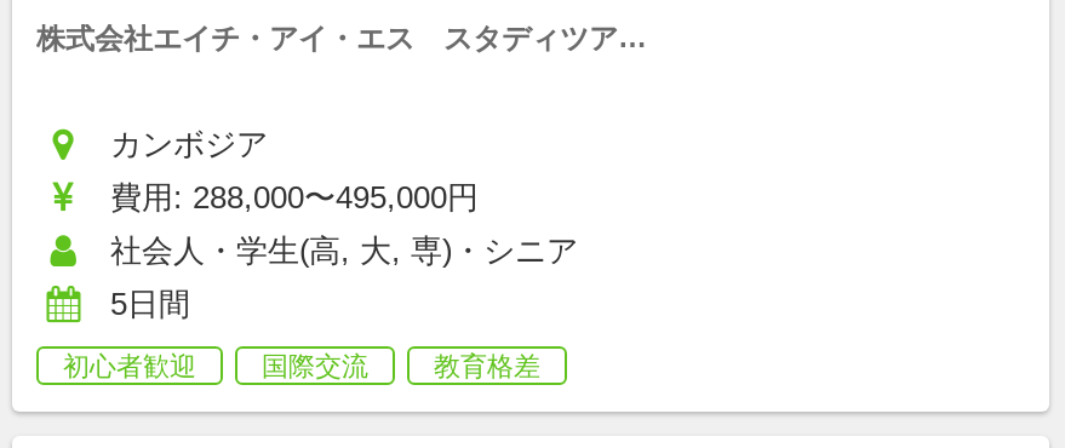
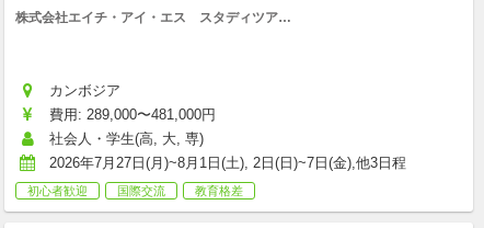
- 費用: 288,000〜495,000円
+ 費用: 289,000〜481,000円

- 社会人・学生(高, 大, 専)・シニア
+ 社会人・学生(高, 大, 専)

- 5日間
+ 2026年7月27日(月)~8月1日(土), 2日(日)~7日(金),他3日程
